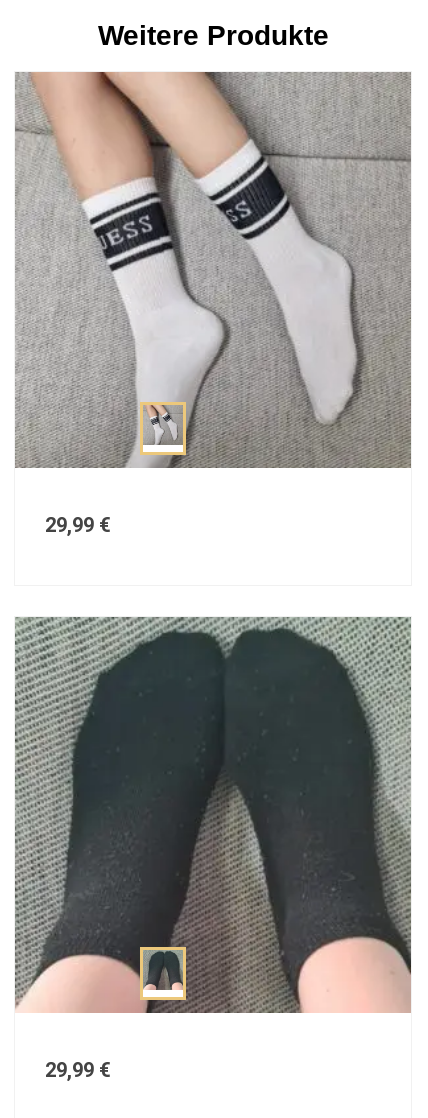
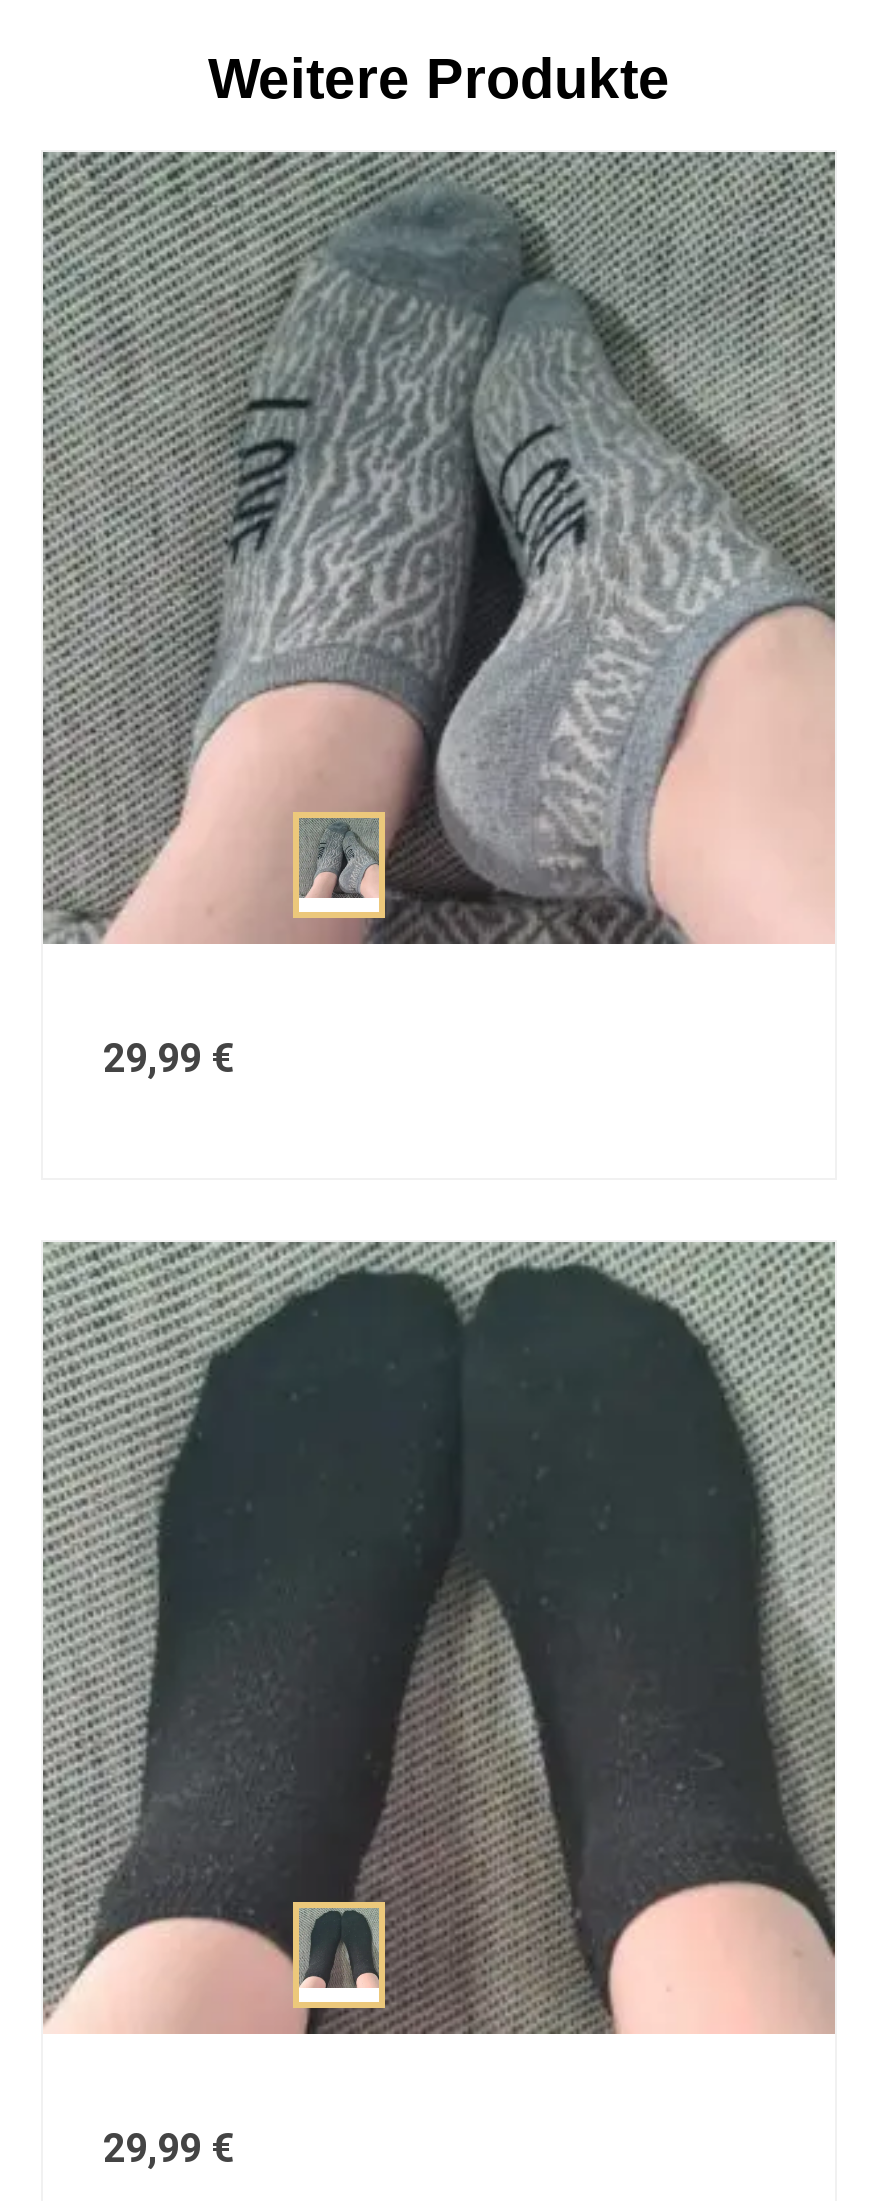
- [image]
+ [image]
